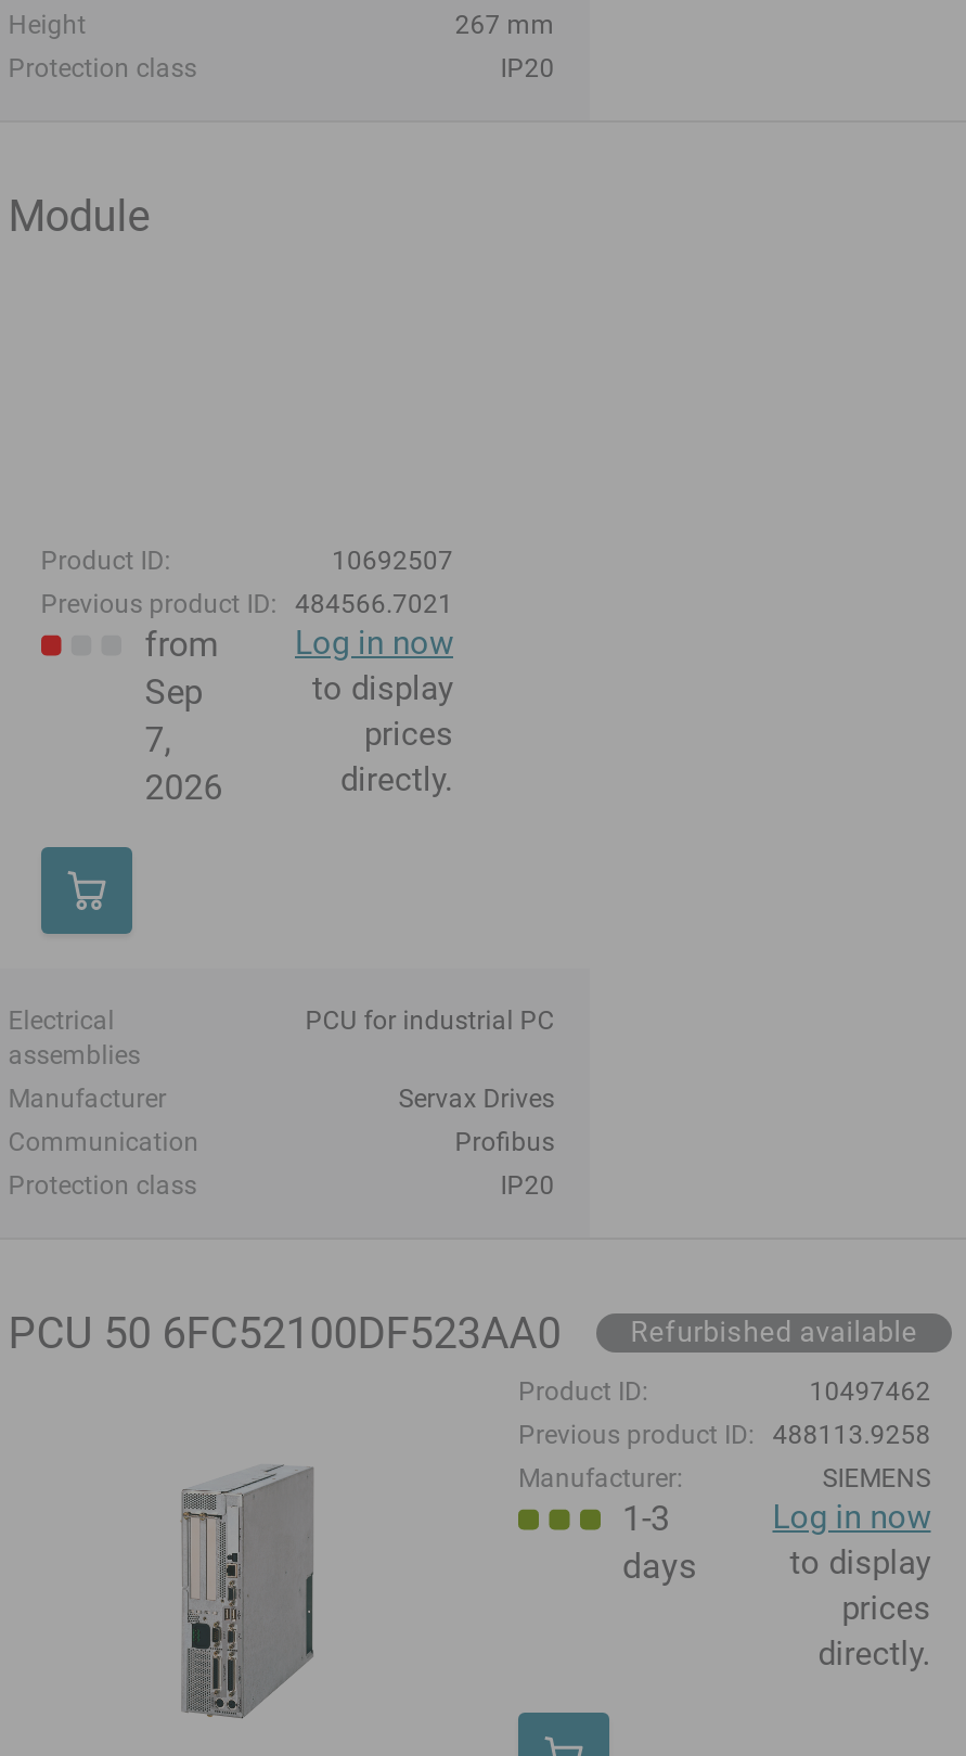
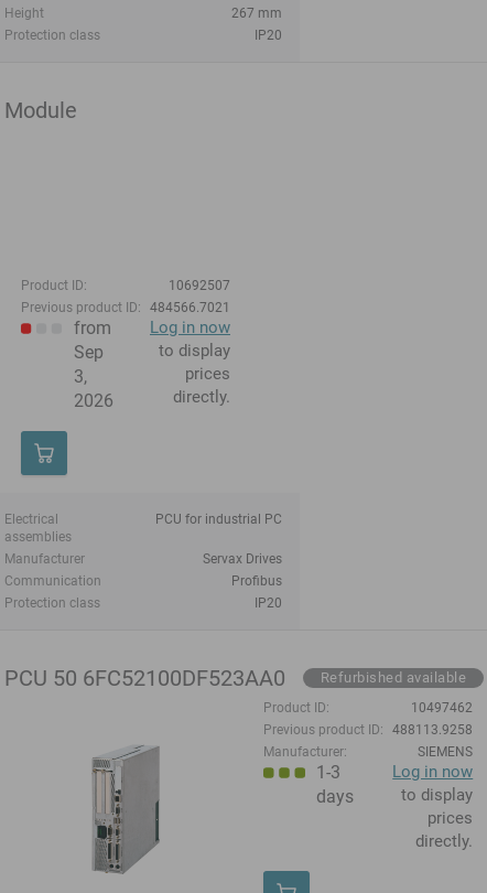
- 7,
+ 3,
